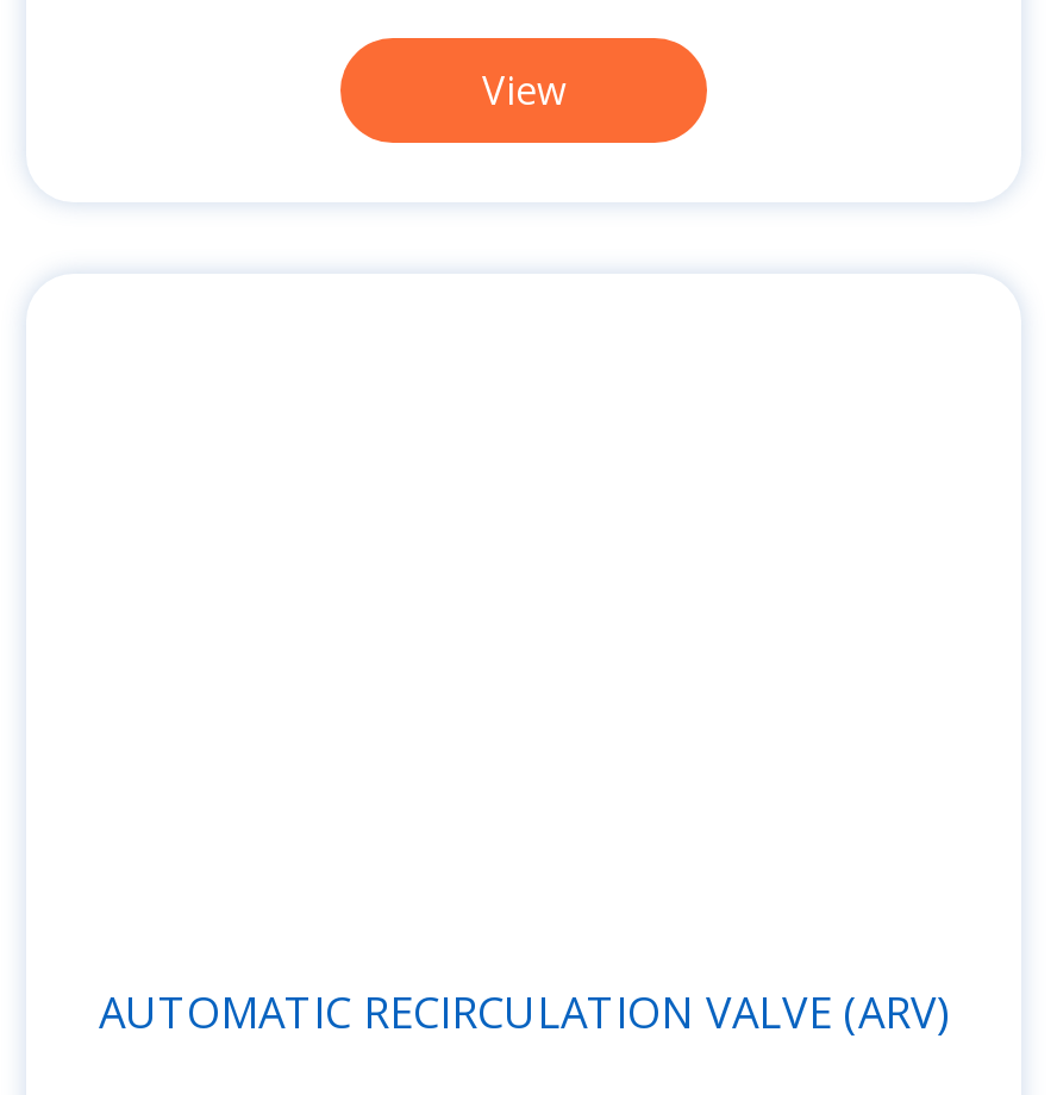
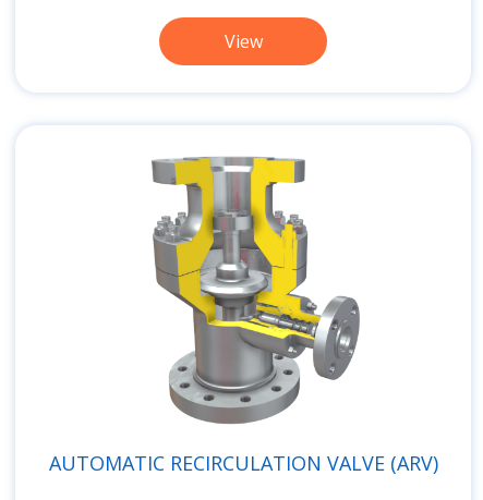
+ [image]
